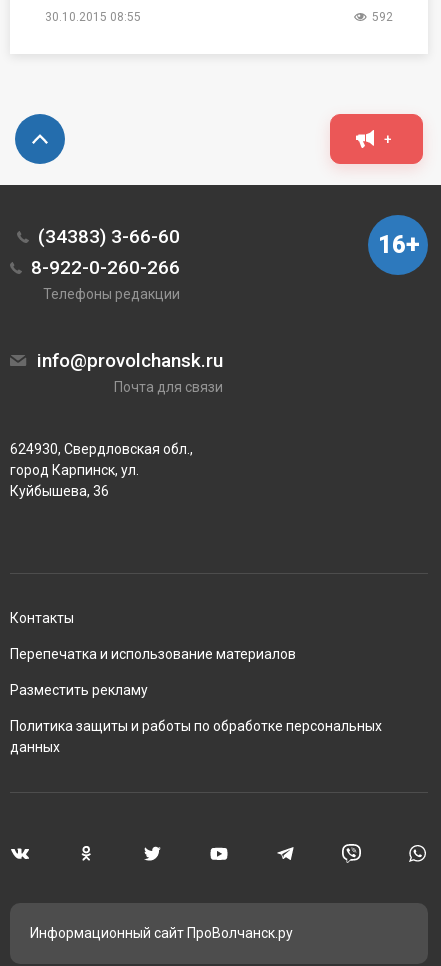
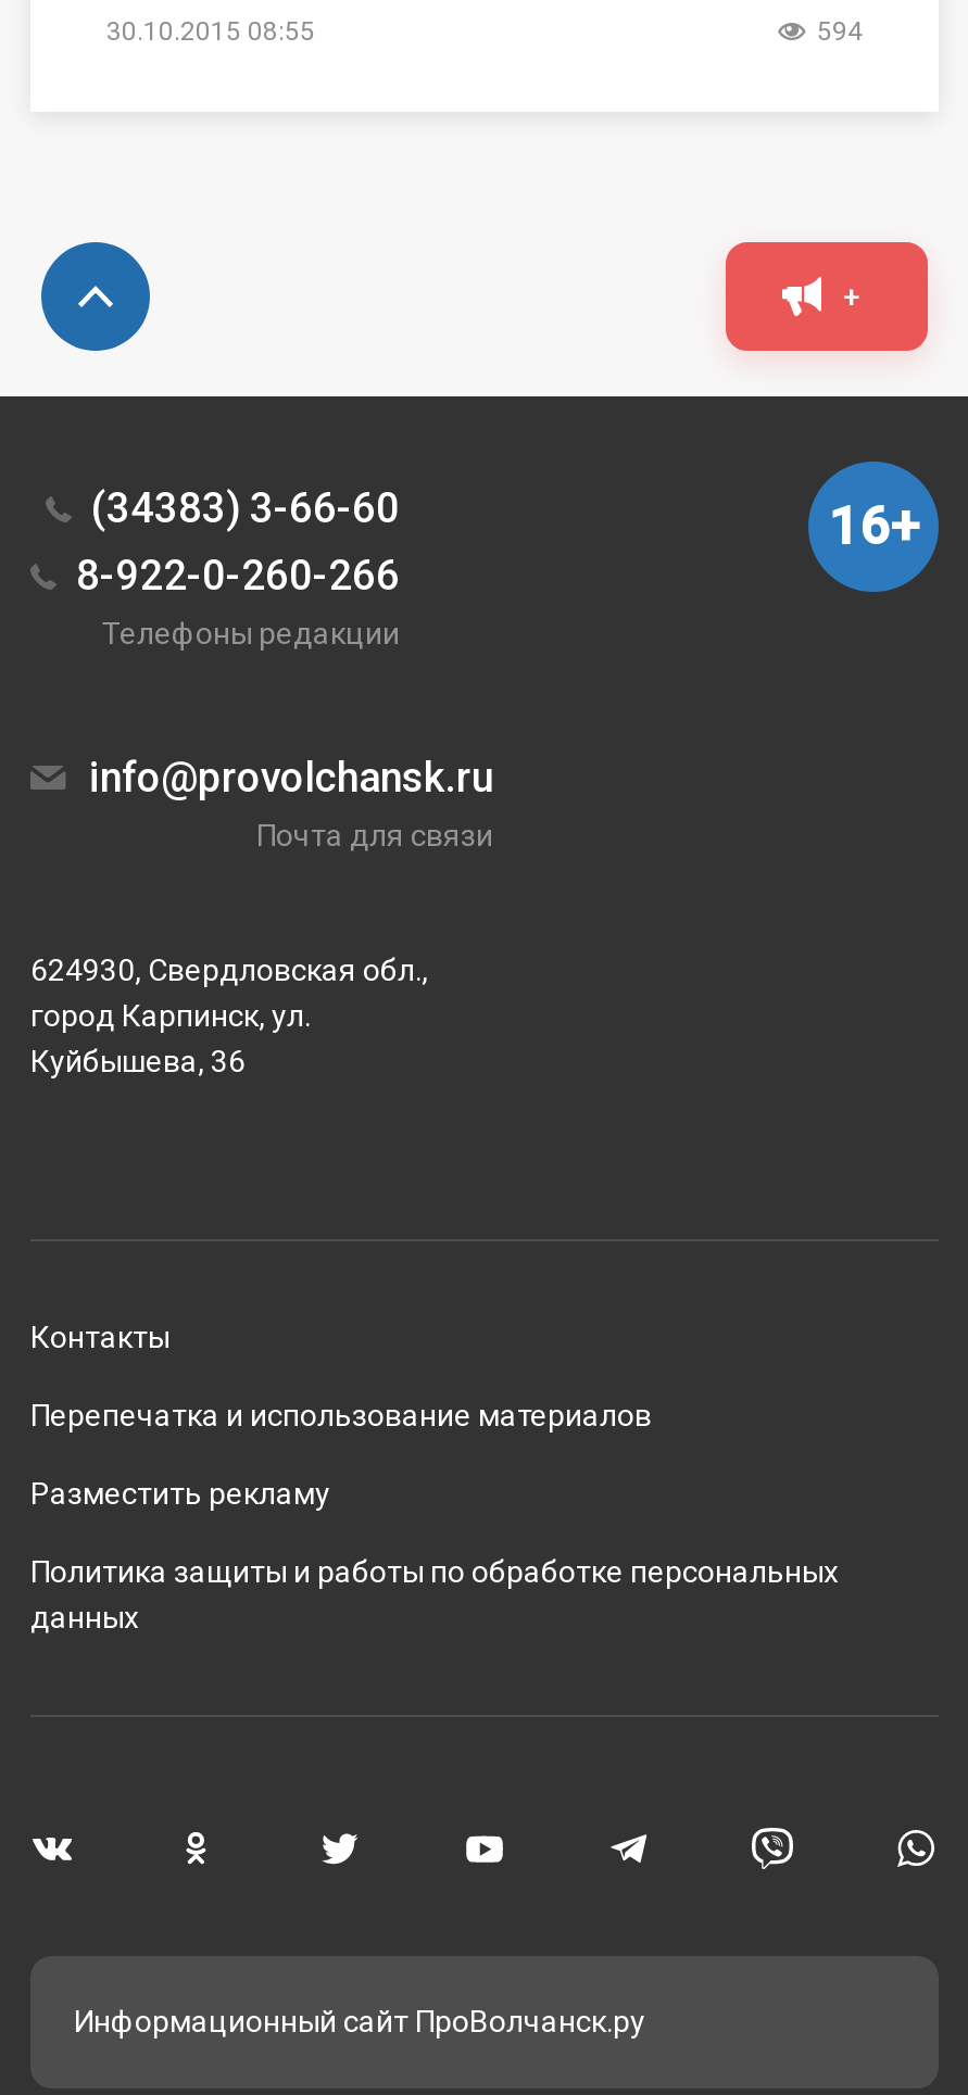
- 592
+ 594
